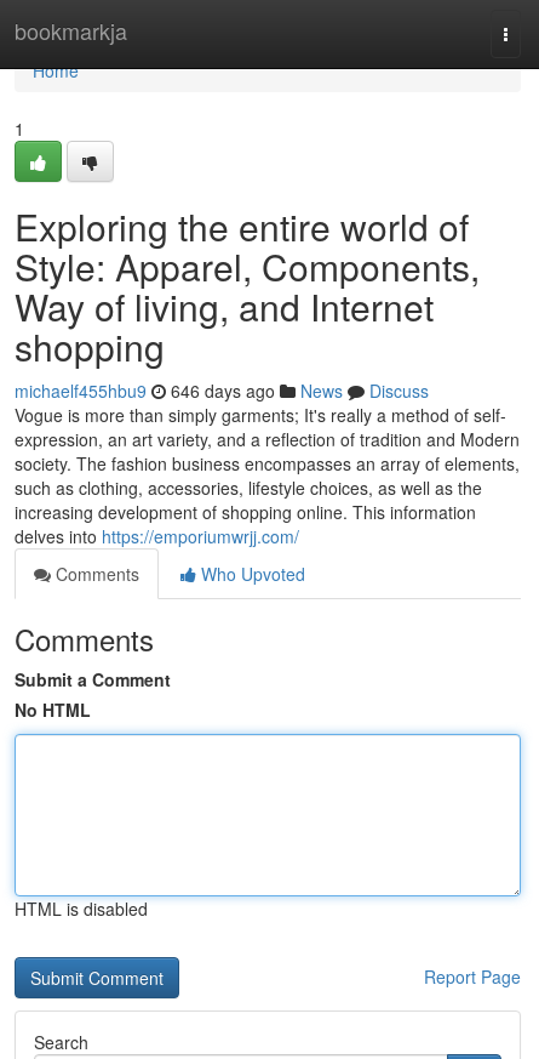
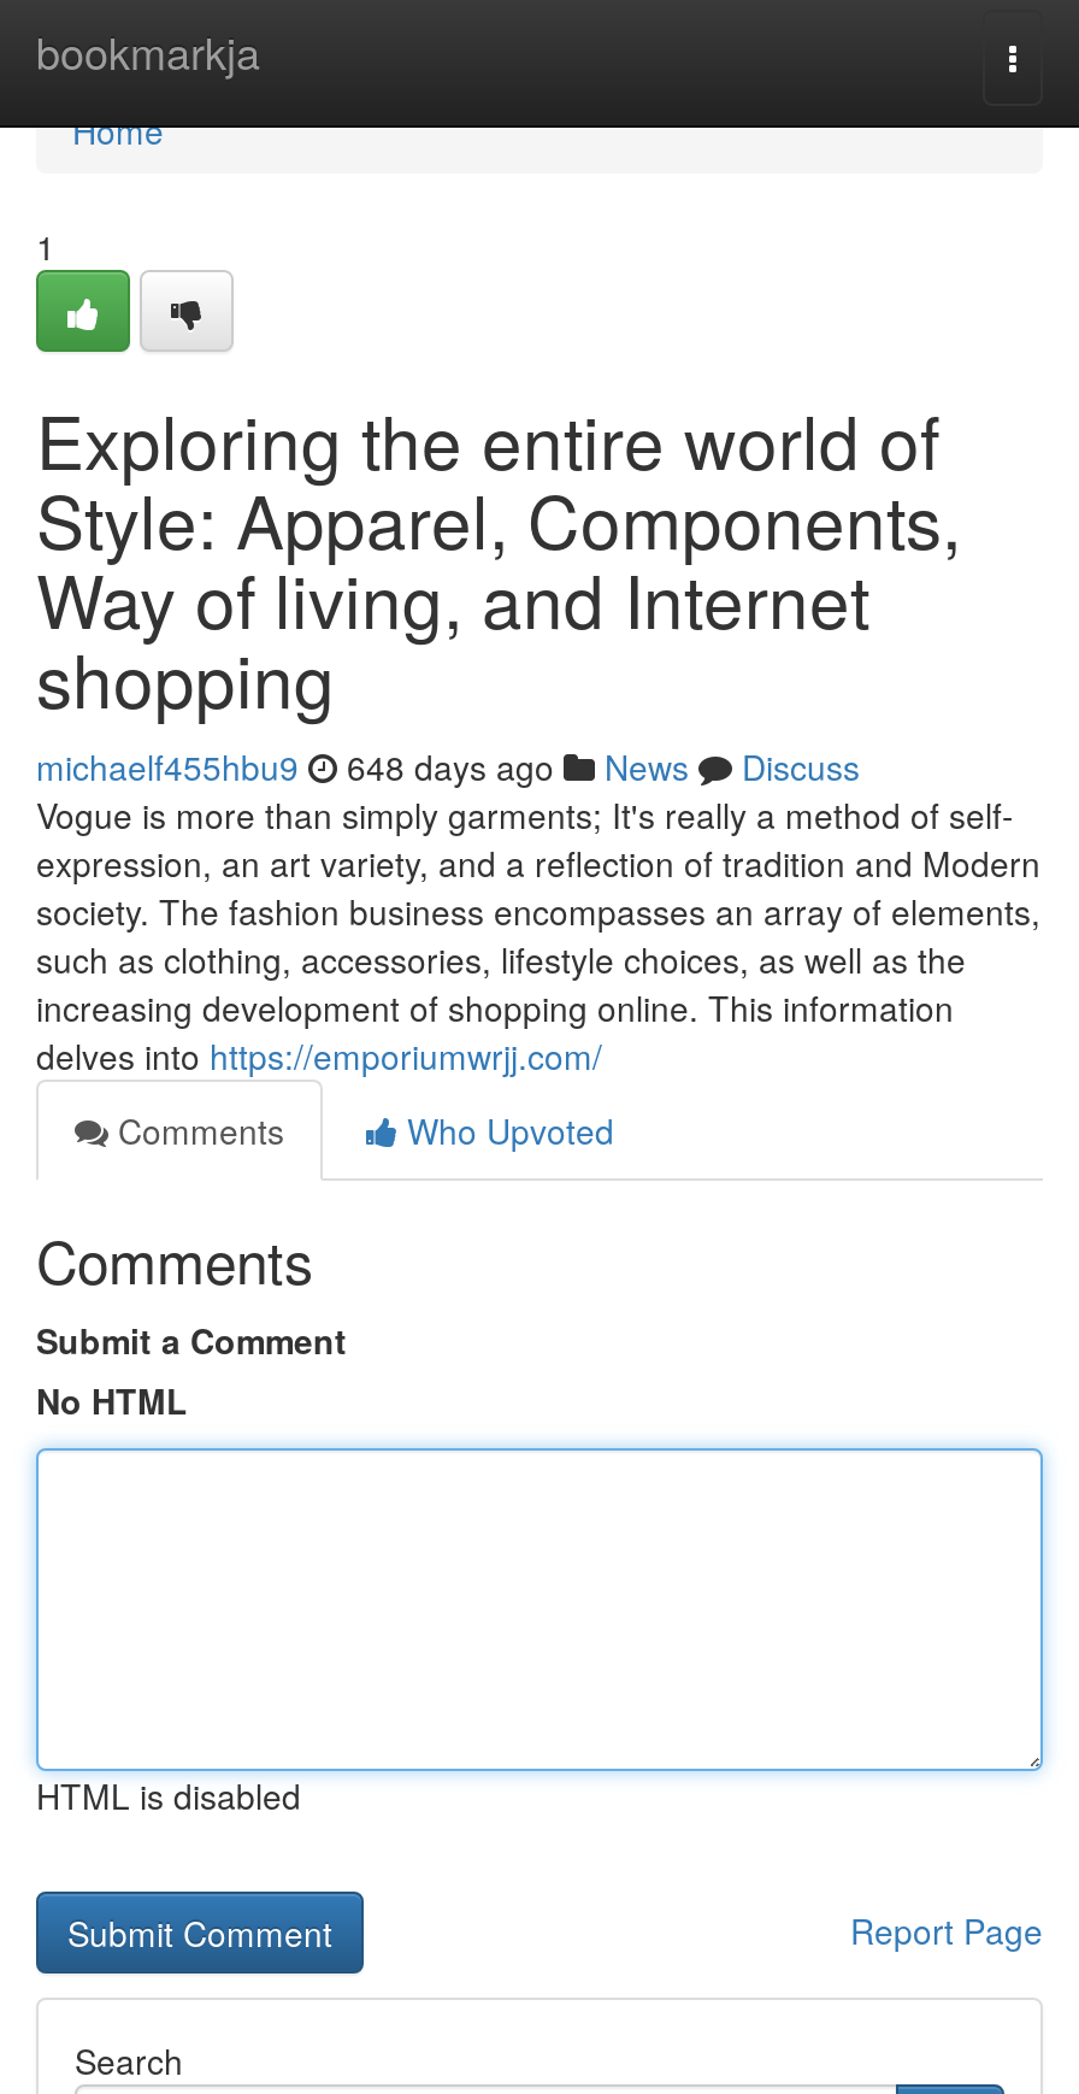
- michaelf455hbu9 646 days ago News Discuss
+ michaelf455hbu9 648 days ago News Discuss
